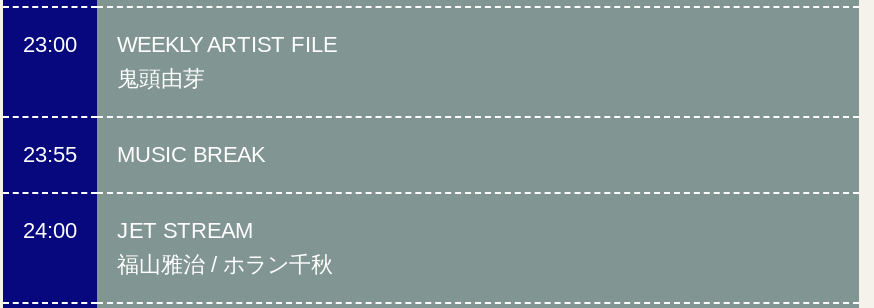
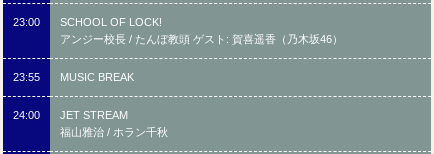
- WEEKLY ARTIST FILE
- 鬼頭由芽
+ SCHOOL OF LOCK!
+ アンジー校長 / たんぼ教頭 ゲスト: 賀喜遥香（乃木坂46）
